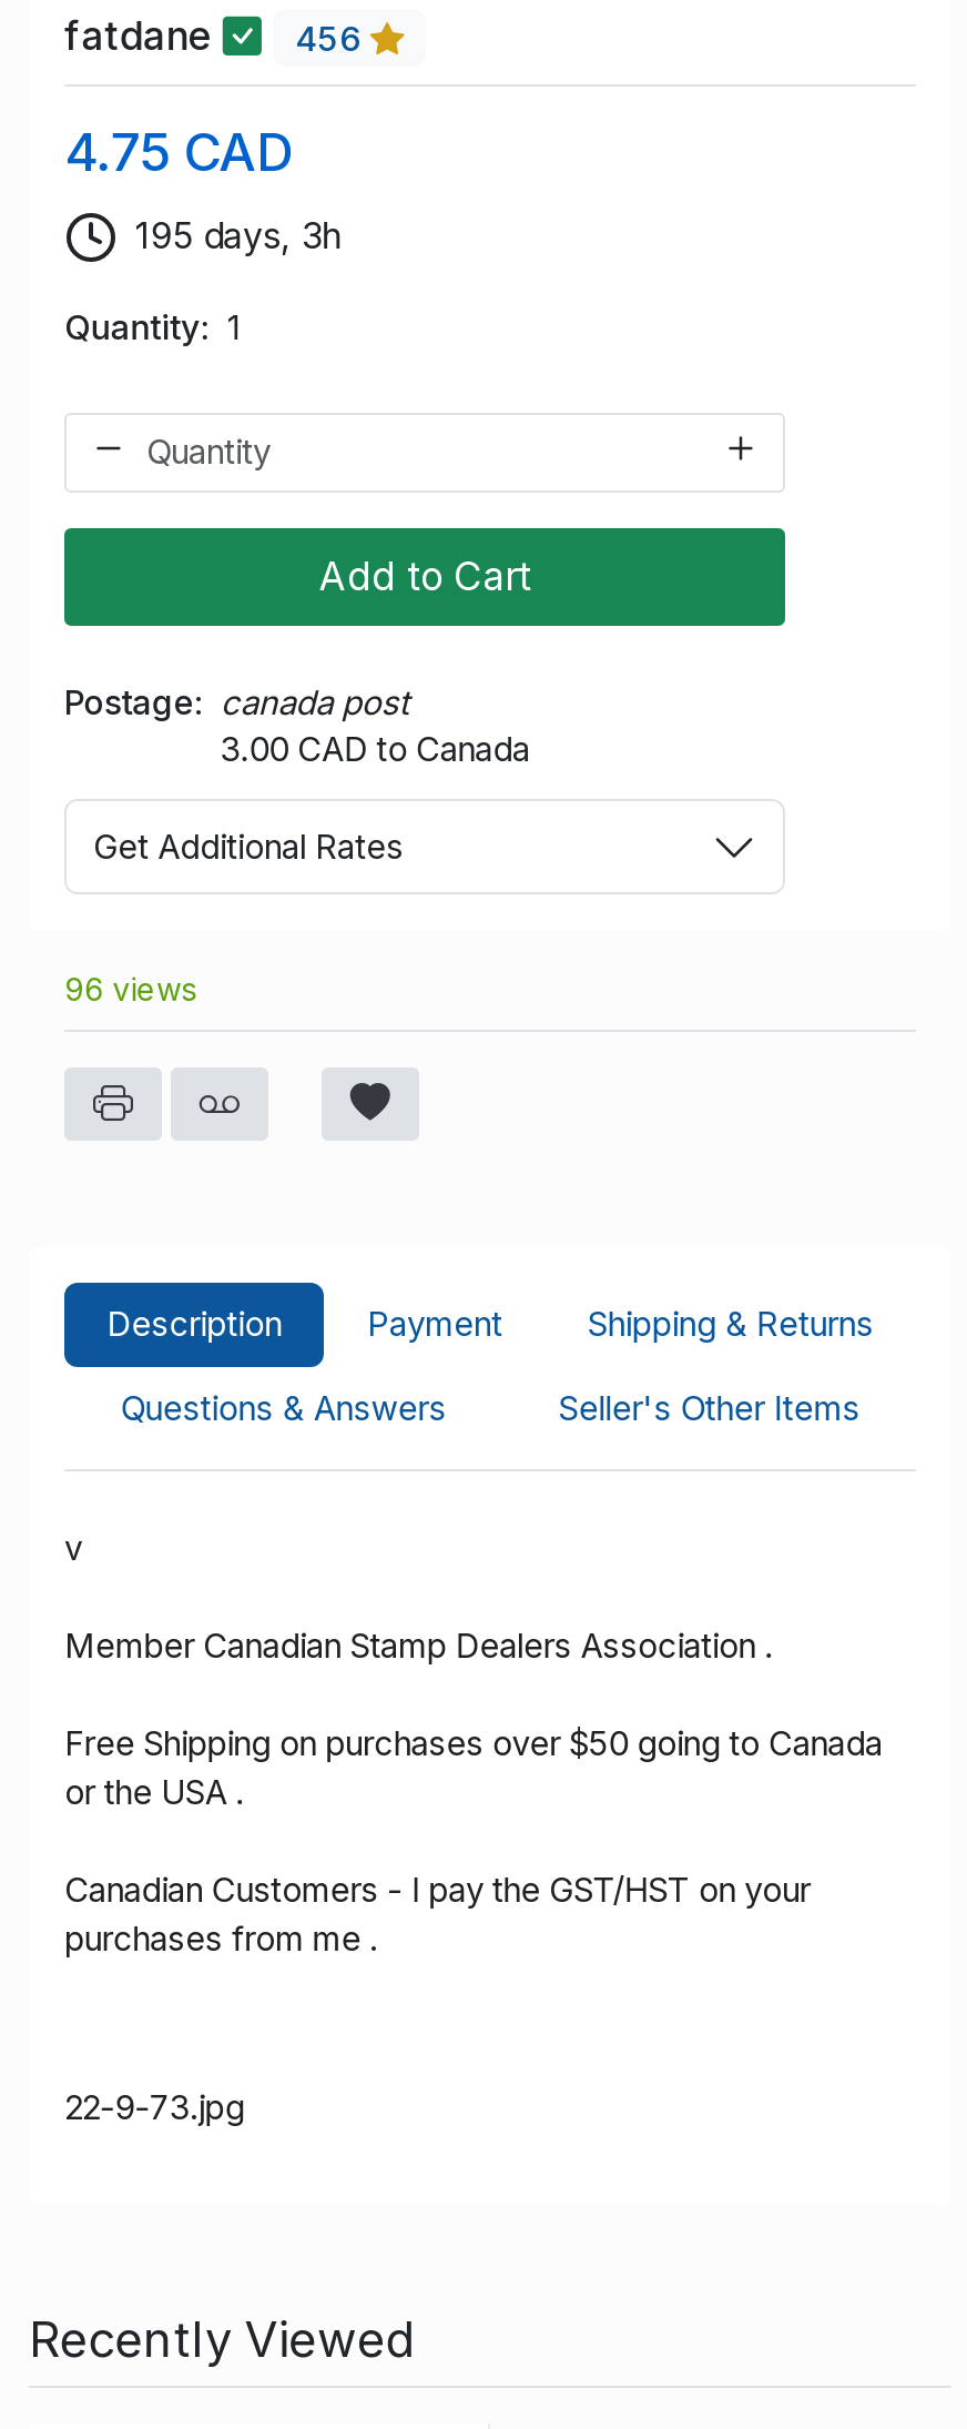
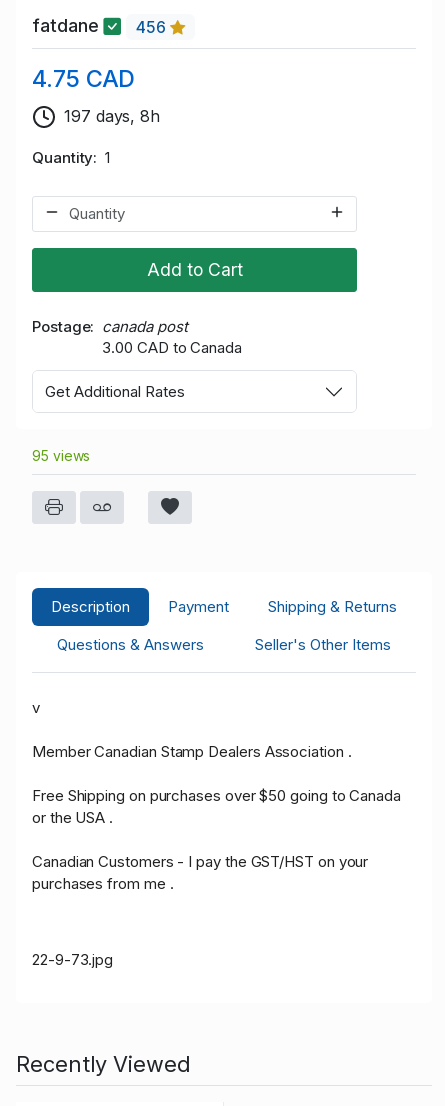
- 195 days, 3h
+ 197 days, 8h

- 96 views
+ 95 views
